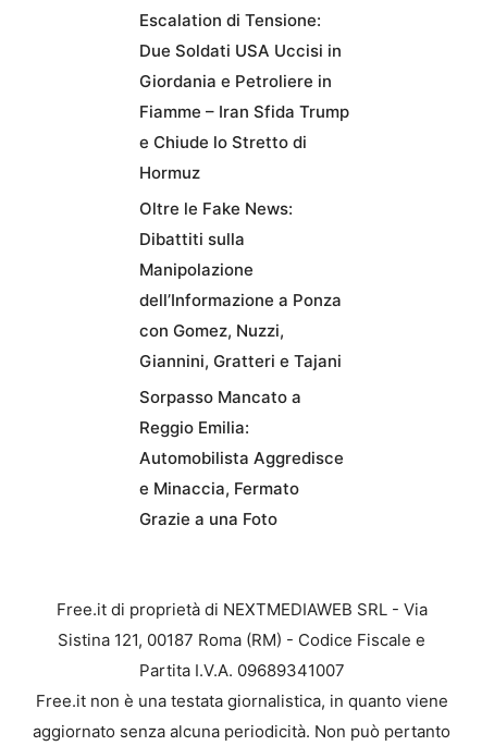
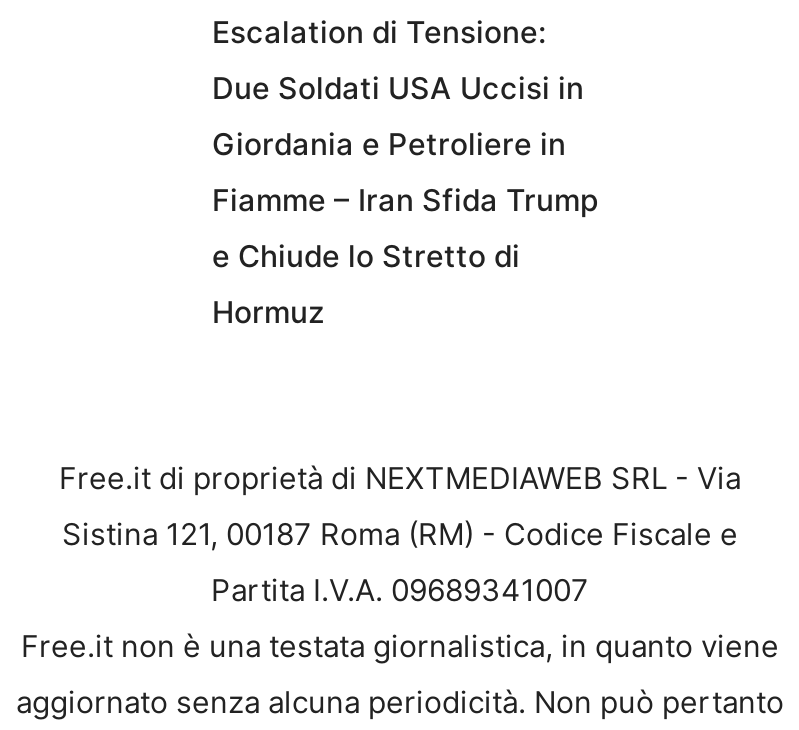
- Oltre le Fake News:
- Dibattiti sulla
- Manipolazione
- dell’Informazione a Ponza
- con Gomez, Nuzzi,
- Giannini, Gratteri e Tajani
- Sorpasso Mancato a
- Reggio Emilia:
- Automobilista Aggredisce
- e Minaccia, Fermato
- Grazie a una Foto
